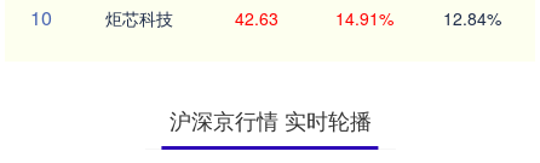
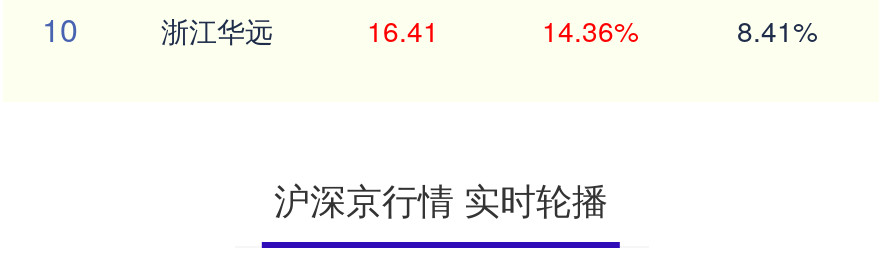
- 炬芯科技
- 42.63
- 14.91%
- 12.84%
+ 浙江华远
+ 16.41
+ 14.36%
+ 8.41%
